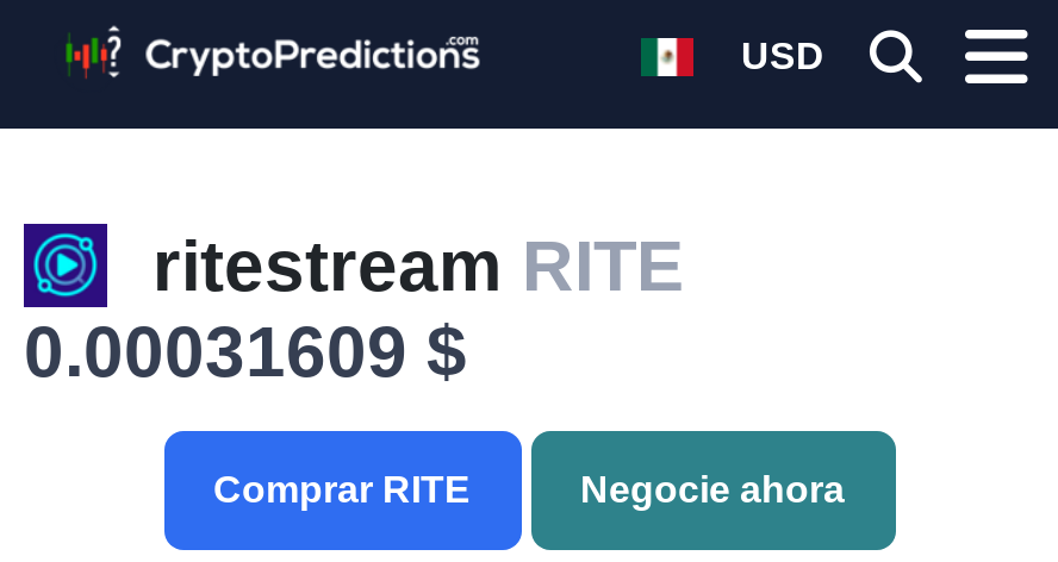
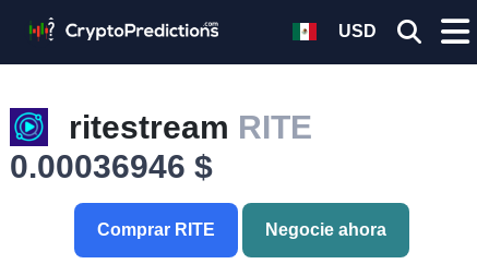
- 0.00031609 $
+ 0.00036946 $
